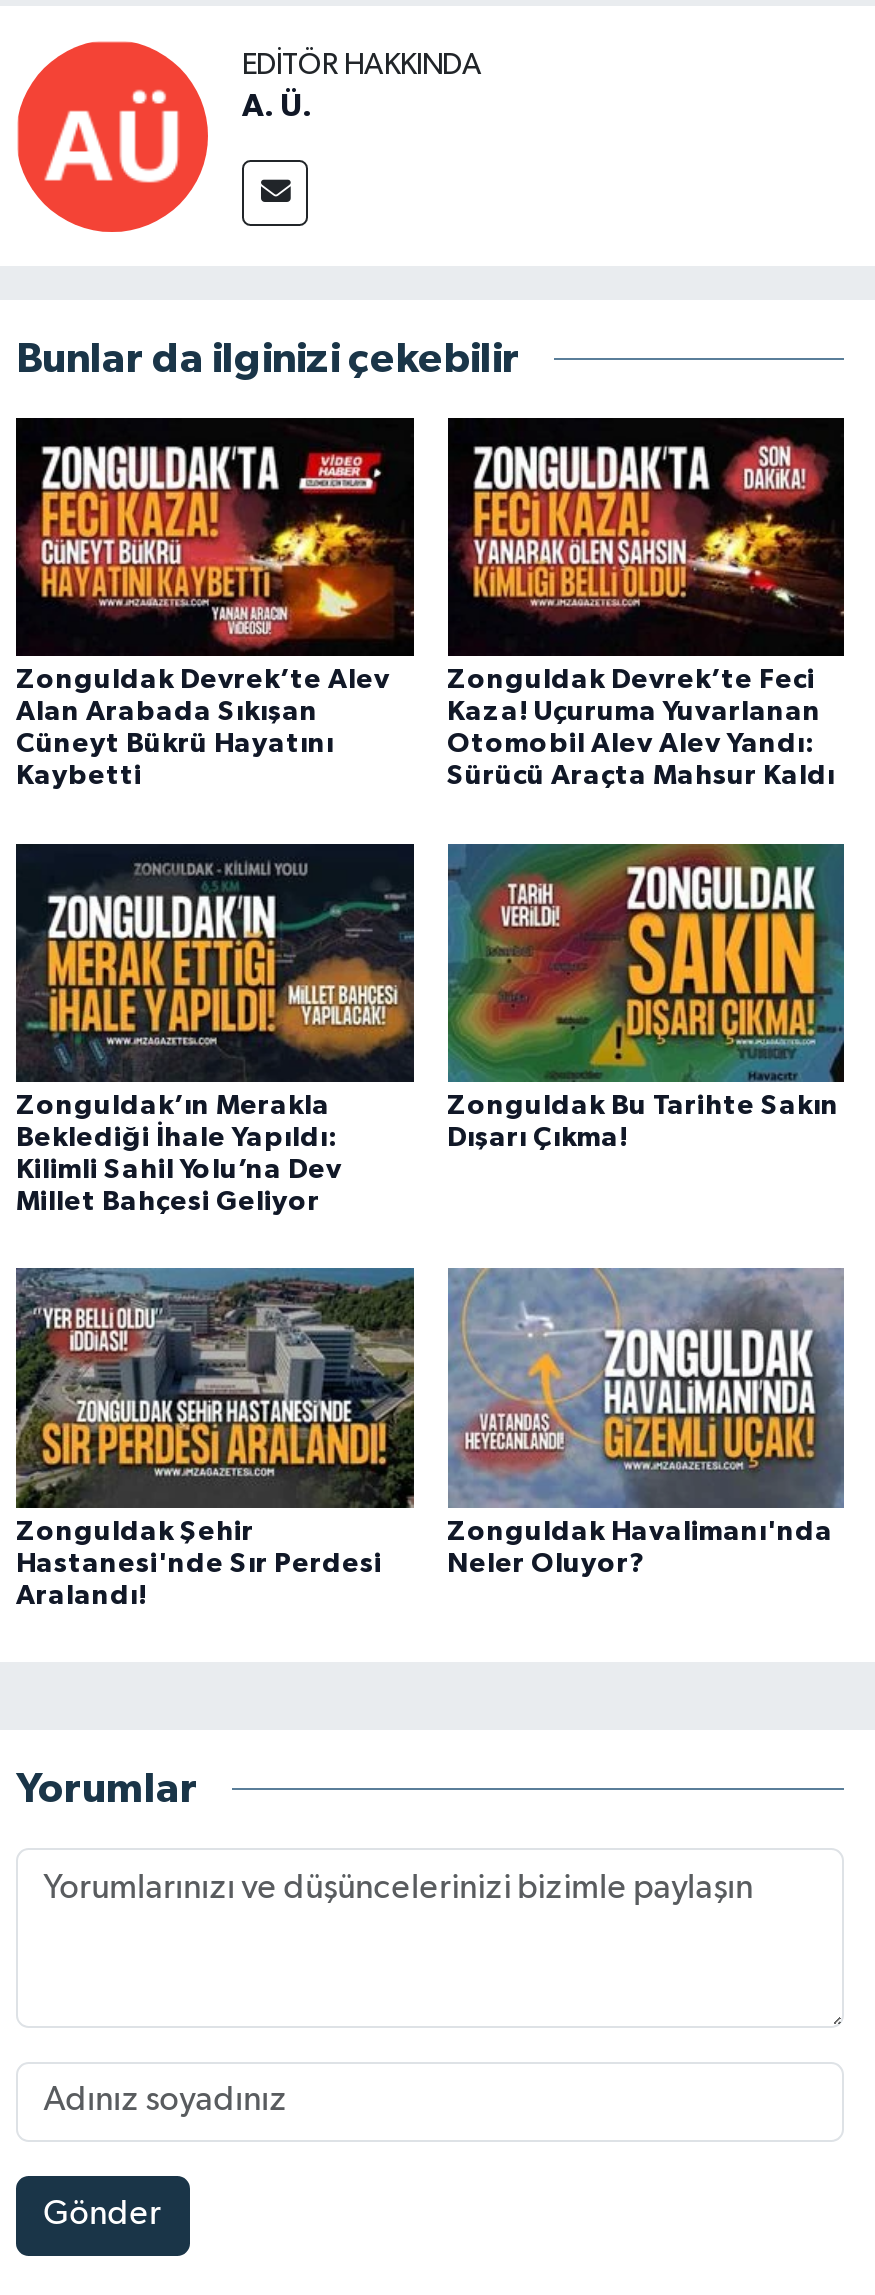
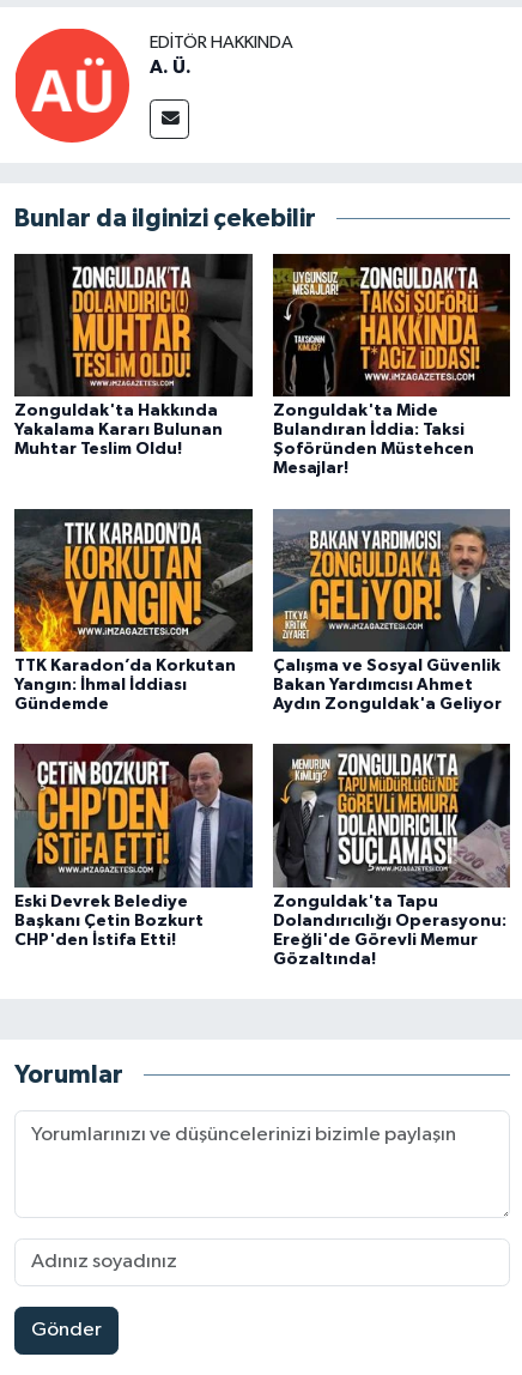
- [image]
- Zonguldak Devrek’te Alev
- Alan Arabada Sıkışan
- Cüneyt Bükrü Hayatını
- Kaybetti
+ [image]
+ Zonguldak'ta Hakkında
+ Yakalama Kararı Bulunan
+ Muhtar Teslim Oldu!

- [image]
- Zonguldak Devrek’te Feci
- Kaza! Uçuruma Yuvarlanan
- Otomobil Alev Alev Yandı:
- Sürücü Araçta Mahsur Kaldı
+ [image]
+ Zonguldak'ta Mide
+ Bulandıran İddia: Taksi
+ Şoföründen Müstehcen
+ Mesajlar!

- [image]
- Zonguldak’ın Merakla
- Beklediği İhale Yapıldı:
- Kilimli Sahil Yolu’na Dev
- Millet Bahçesi Geliyor
+ [image]
+ TTK Karadon’da Korkutan
+ Yangın: İhmal İddiası
+ Gündemde

- [image]
- Zonguldak Bu Tarihte Sakın
- Dışarı Çıkma!
+ [image]
+ Çalışma ve Sosyal Güvenlik
+ Bakan Yardımcısı Ahmet
+ Aydın Zonguldak'a Geliyor

- [image]
- Zonguldak Şehir
- Hastanesi'nde Sır Perdesi
- Aralandı!
+ [image]
+ Eski Devrek Belediye
+ Başkanı Çetin Bozkurt
+ CHP'den İstifa Etti!

- [image]
- Zonguldak Havalimanı'nda
- Neler Oluyor?
+ [image]
+ Zonguldak'ta Tapu
+ Dolandırıcılığı Operasyonu:
+ Ereğli'de Görevli Memur
+ Gözaltında!
